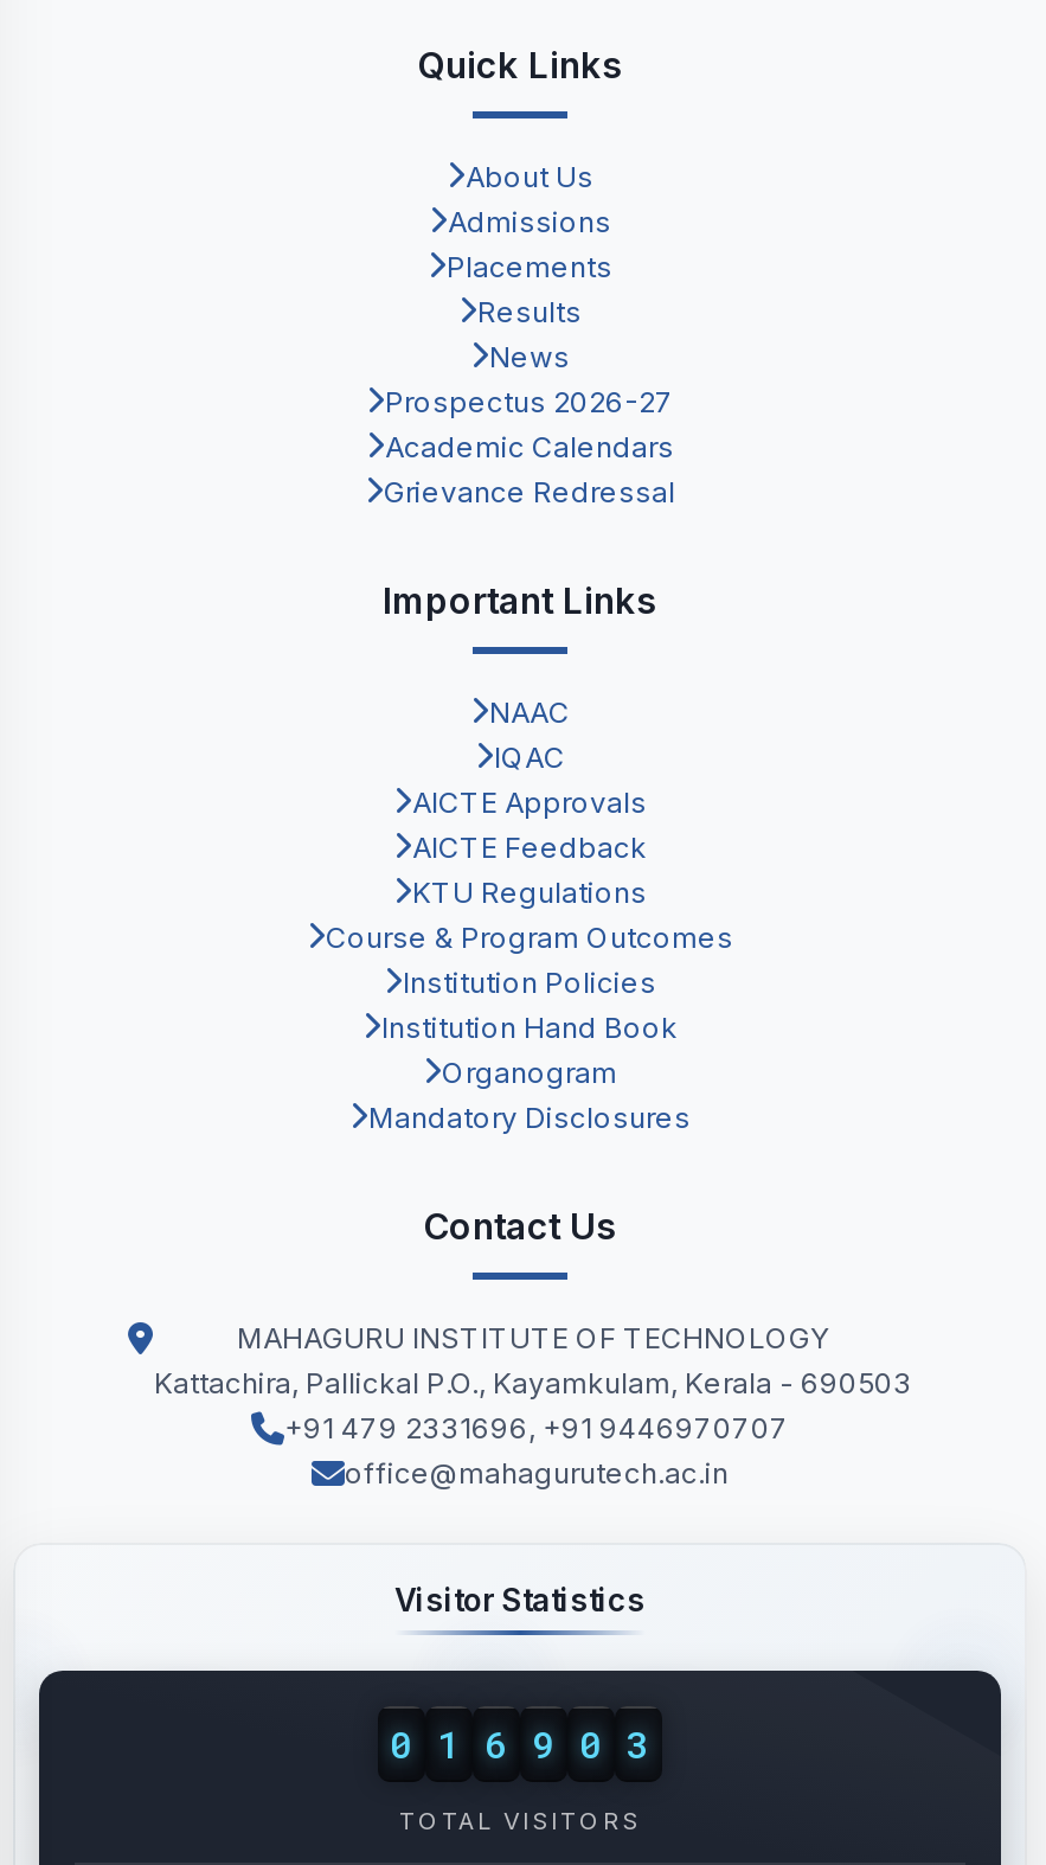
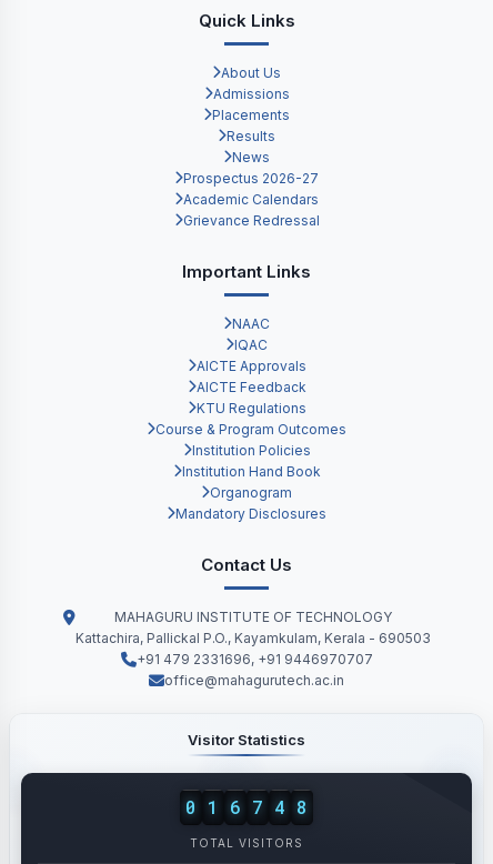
- 0 1 6 9 0 3
+ 0 1 6 7 4 8
